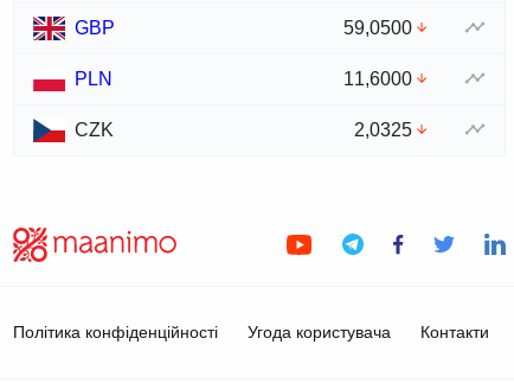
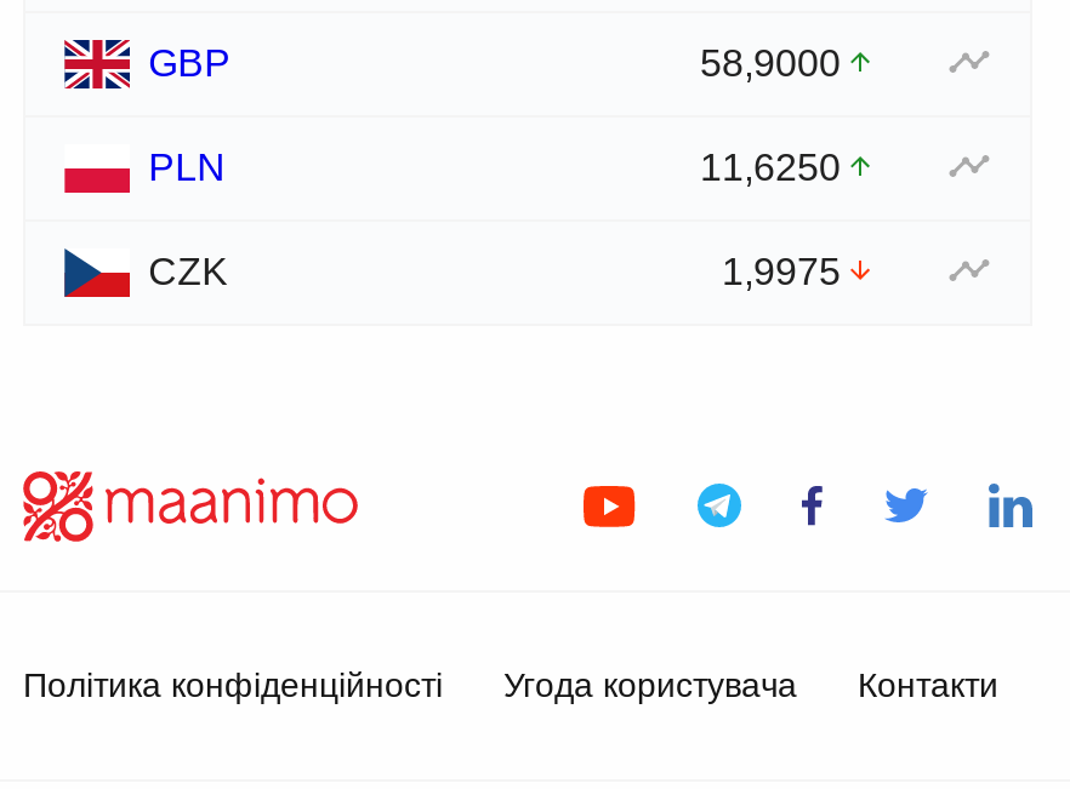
- 59,0500
+ 58,9000

- 11,6000
+ 11,6250

- 2,0325
+ 1,9975
